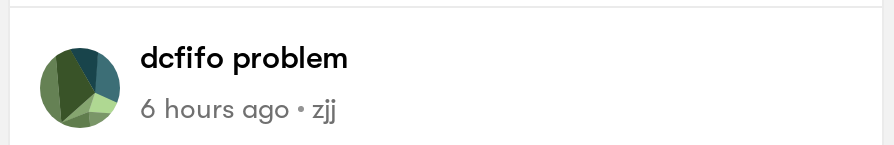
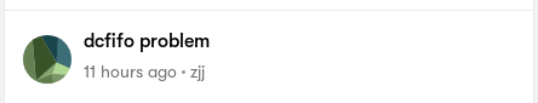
- 6 hours ago
+ 11 hours ago
